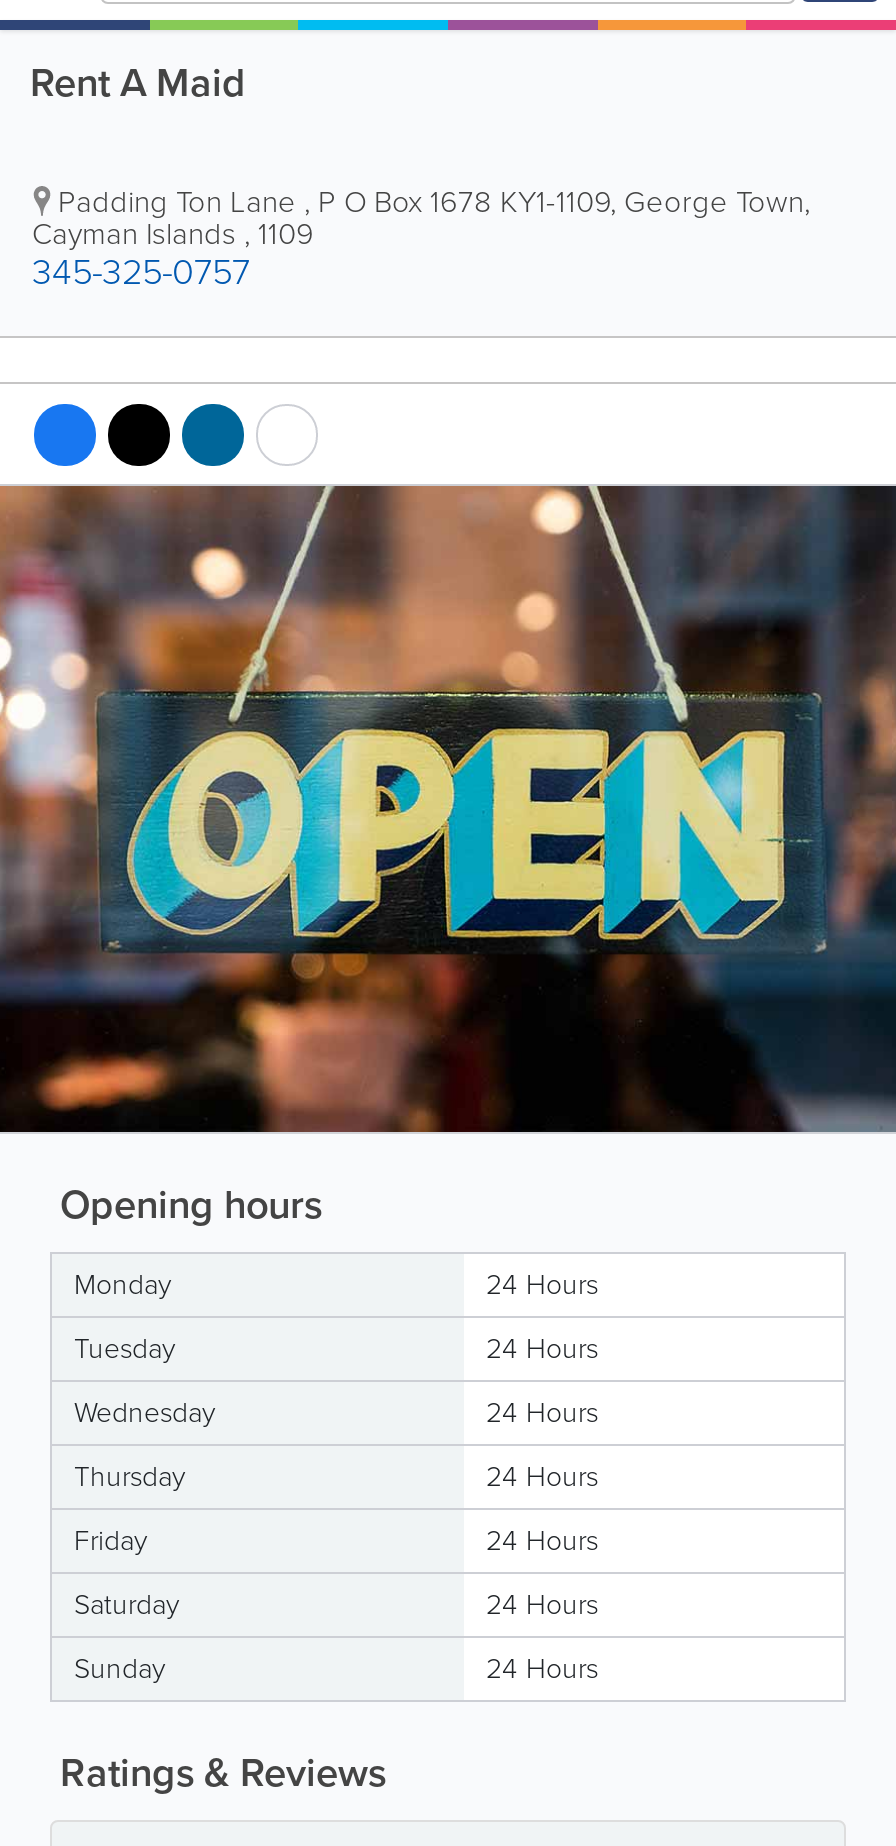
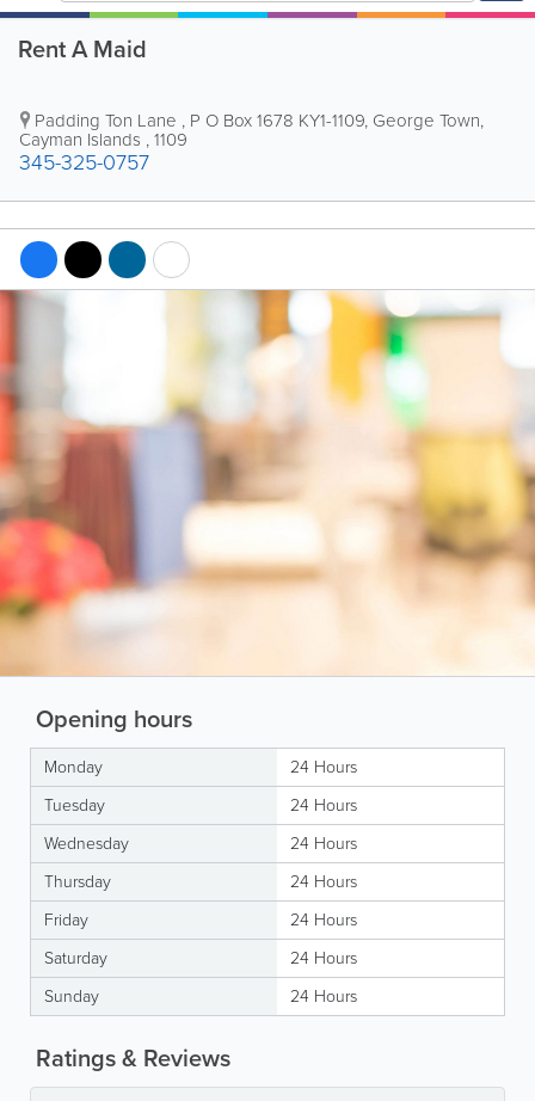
- [image]
+ [image]
